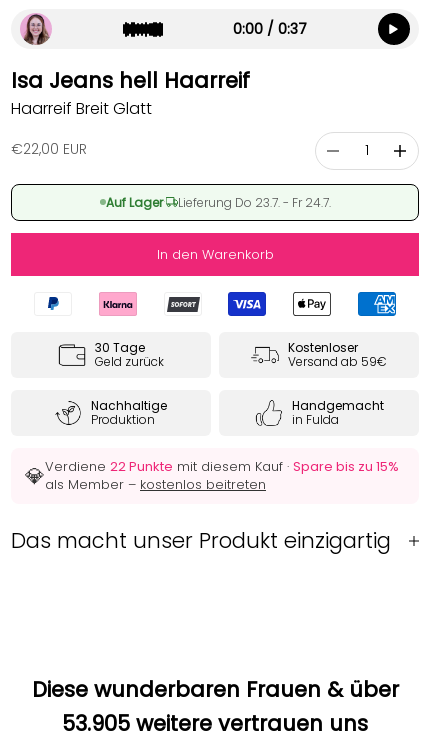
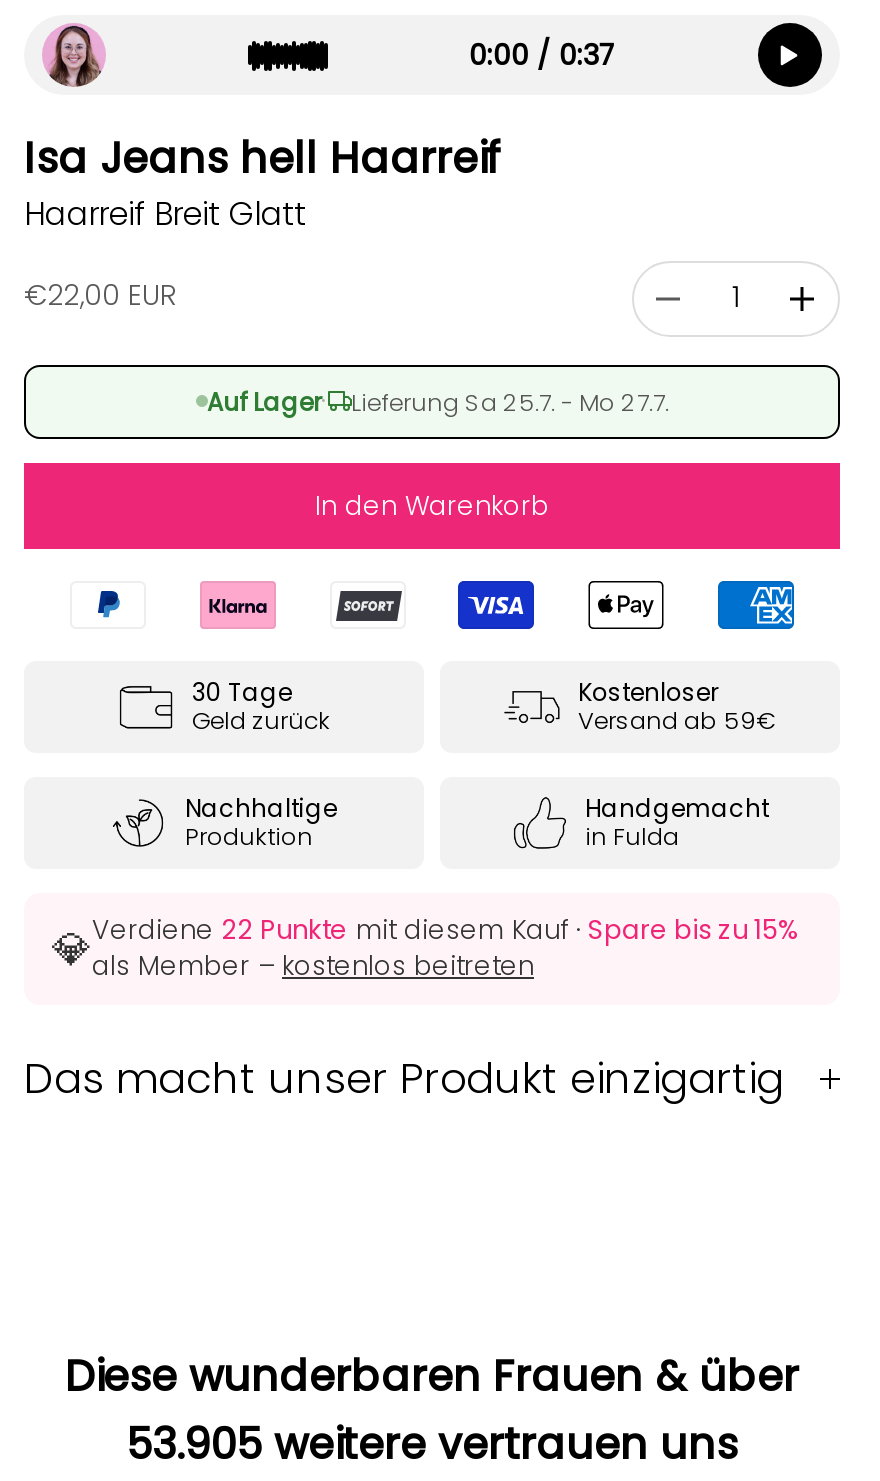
- Lieferung Do 23.7. - Fr 24.7.
+ Lieferung Sa 25.7. - Mo 27.7.
